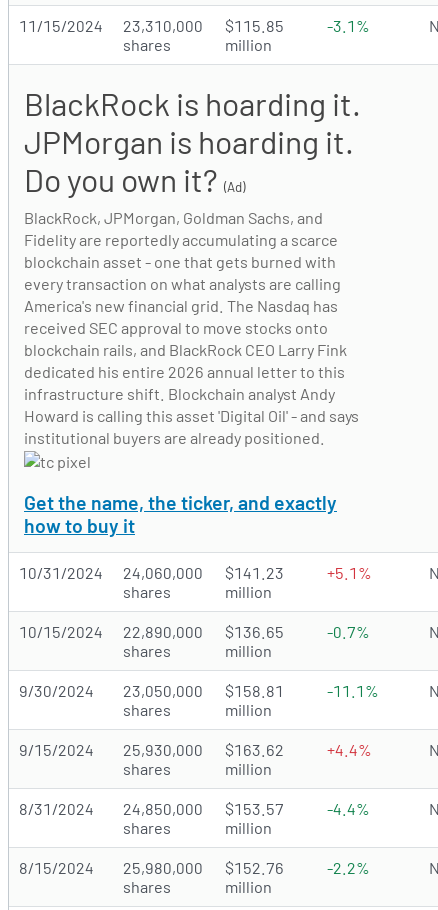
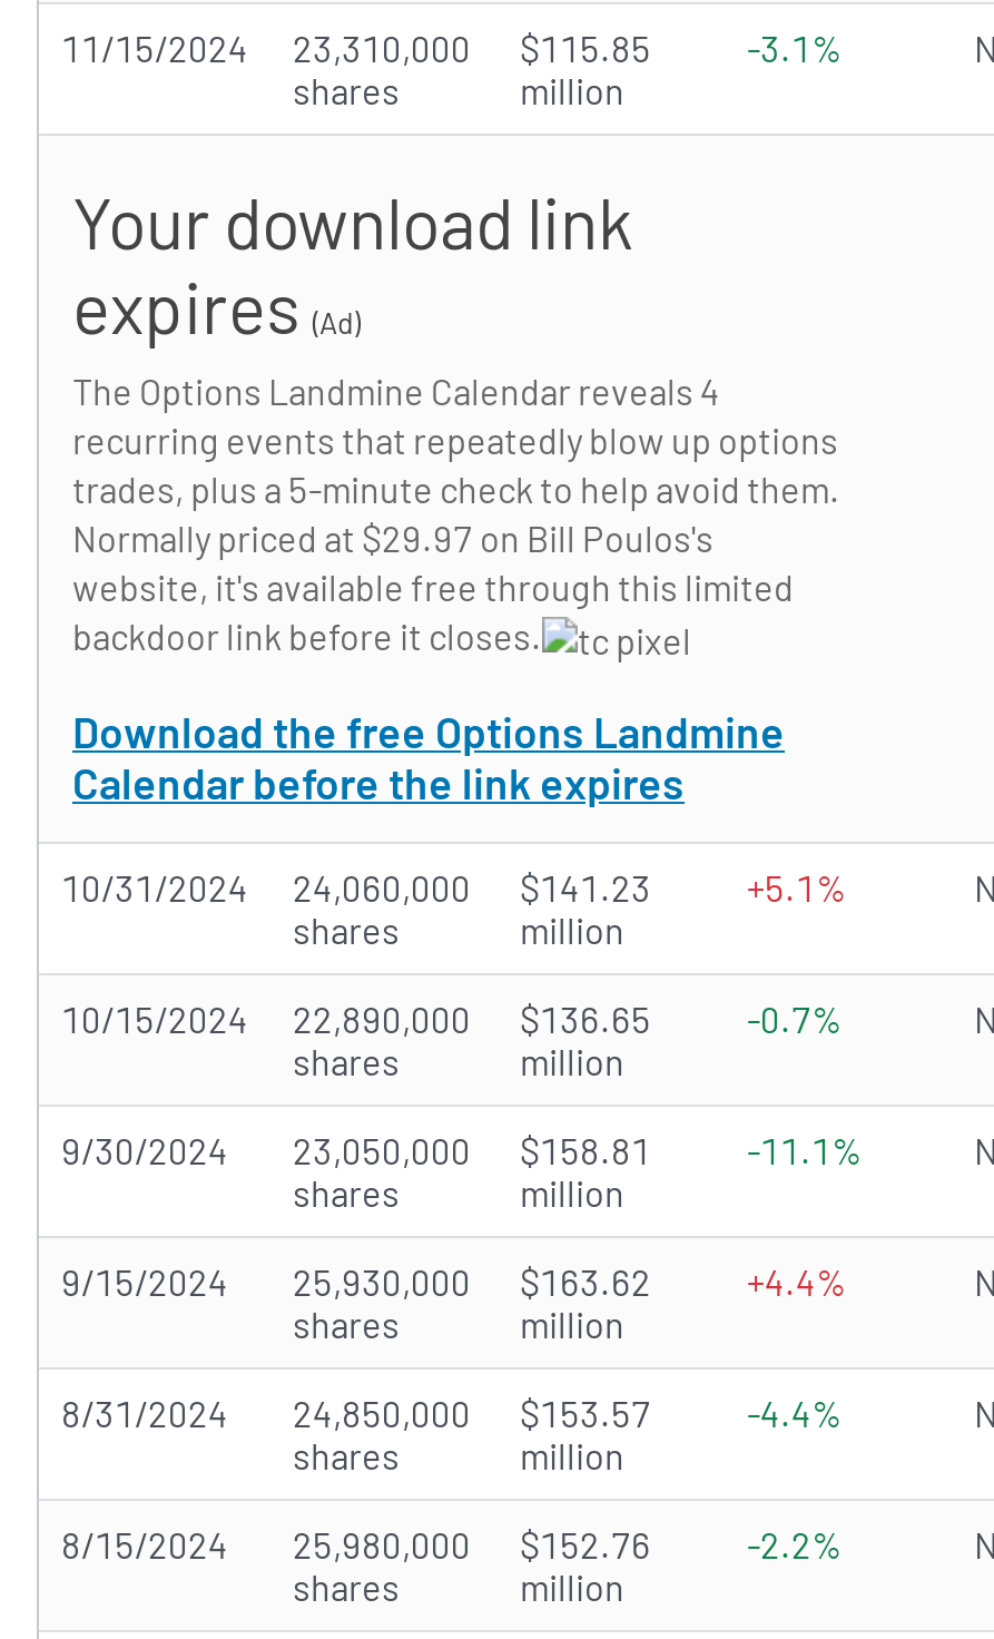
- BlackRock is hoarding it.
- JPMorgan is hoarding it.
- Do you own it? (Ad)
- BlackRock, JPMorgan, Goldman Sachs, and
- Fidelity are reportedly accumulating a scarce
- blockchain asset - one that gets burned with
- every transaction on what analysts are calling
- America's new financial grid. The Nasdaq has
- received SEC approval to move stocks onto
- blockchain rails, and BlackRock CEO Larry Fink
- dedicated his entire 2026 annual letter to this
- infrastructure shift. Blockchain analyst Andy
- Howard is calling this asset 'Digital Oil' - and says
- institutional buyers are already positioned.
+ Your download link
+ expires (Ad)
+ The Options Landmine Calendar reveals 4
+ recurring events that repeatedly blow up options
+ trades, plus a 5-minute check to help avoid them.
+ Normally priced at $29.97 on Bill Poulos's
+ website, it's available free through this limited
+ backdoor link before it closes.

- Get the name, the ticker, and exactly
- how to buy it
+ Download the free Options Landmine
+ Calendar before the link expires
